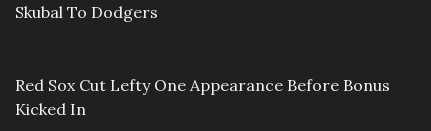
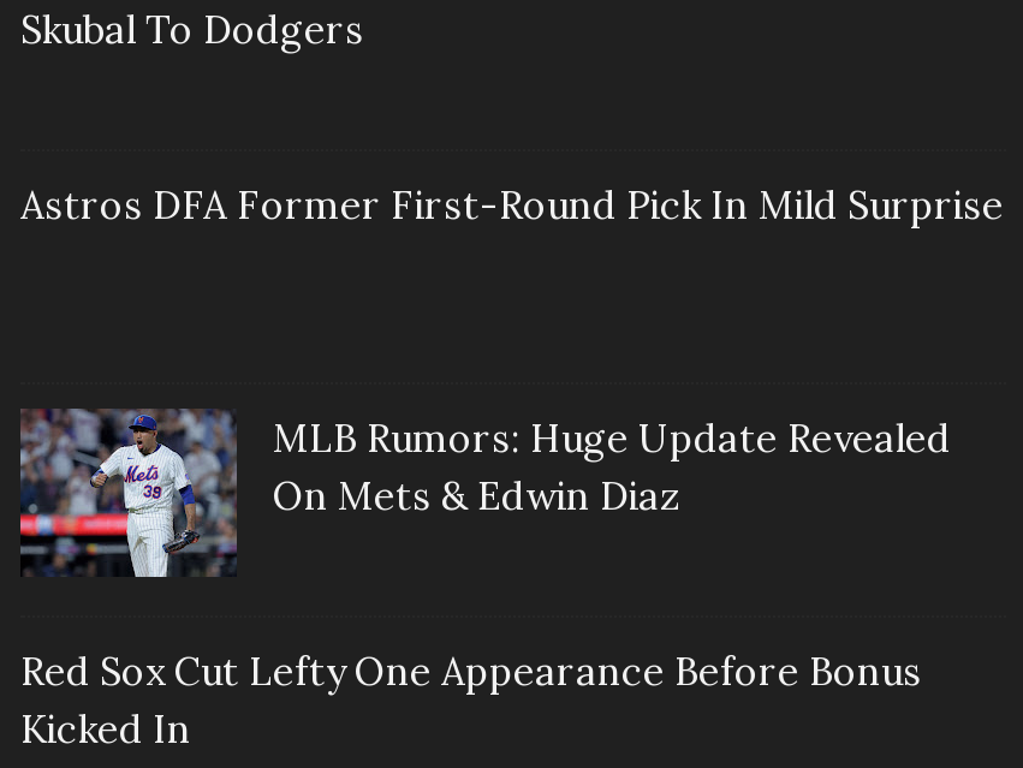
+ [image]
+ MLB Rumors: Huge Update Revealed
+ On Mets & Edwin Diaz

+ Astros DFA Former First-Round Pick In Mild Surprise
